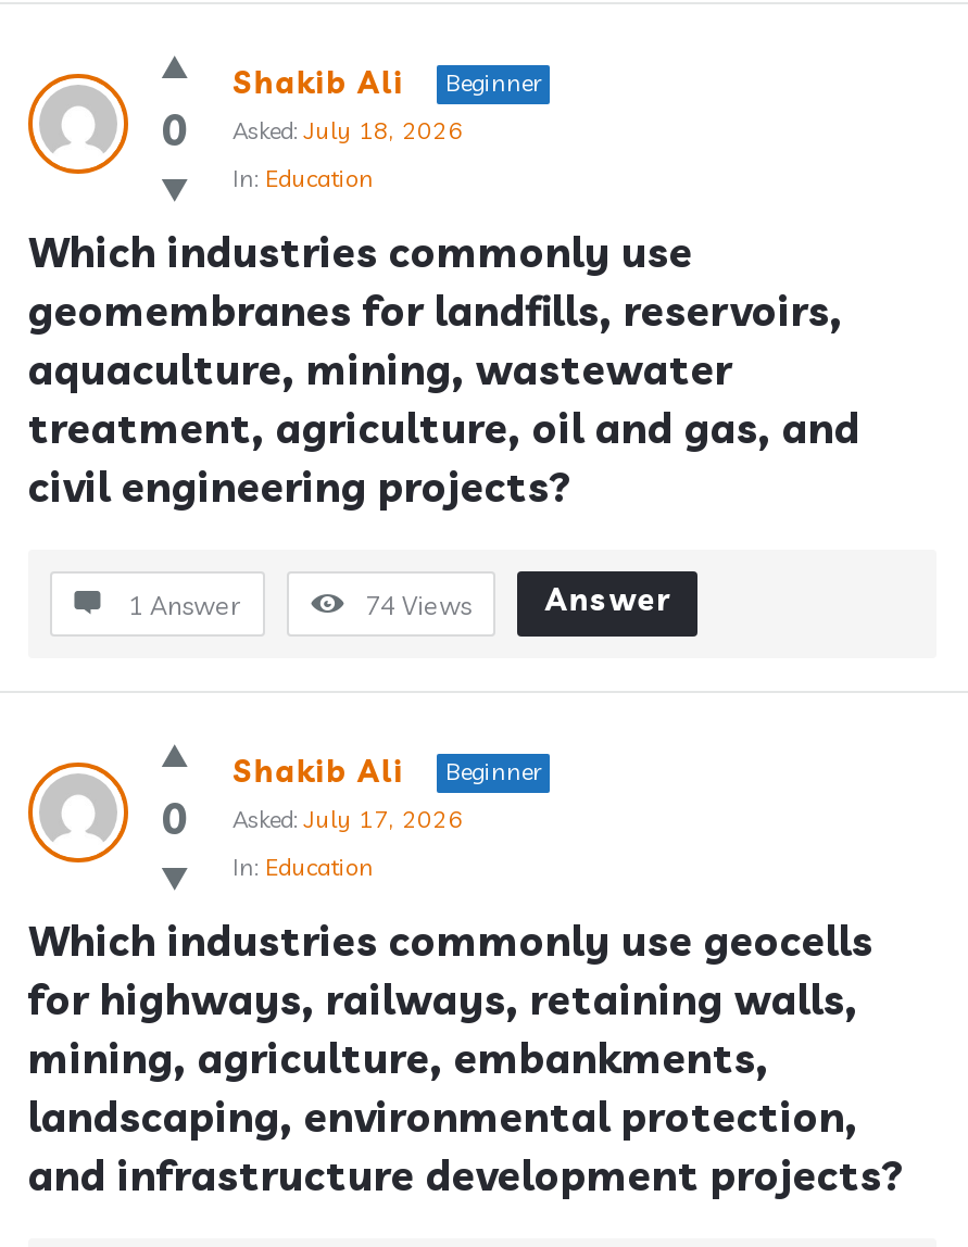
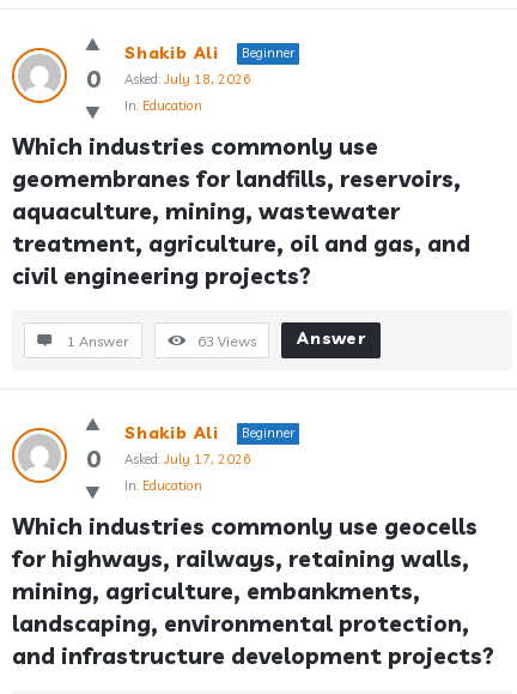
- 74 Views
+ 63 Views
